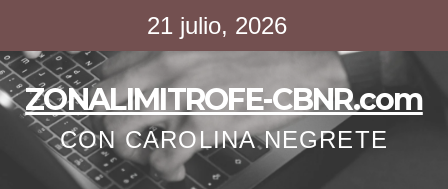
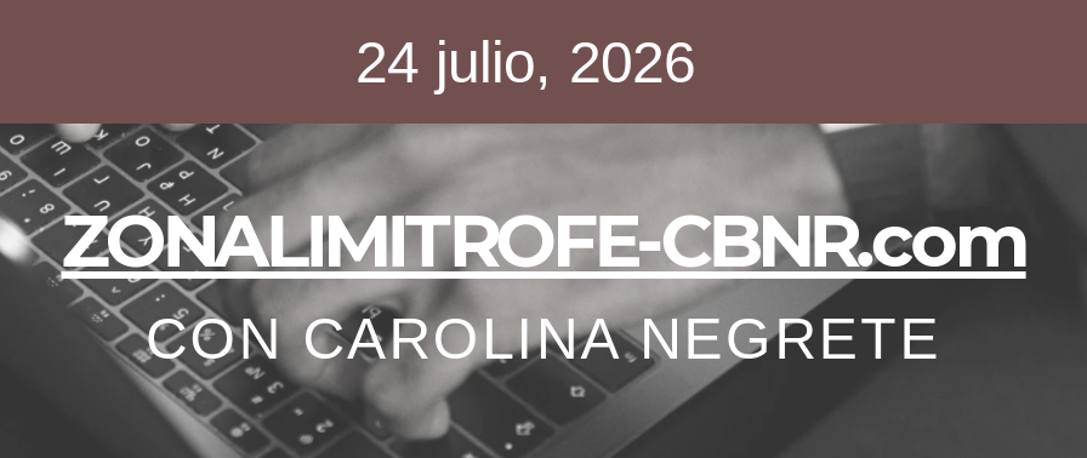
- 21 julio, 2026
+ 24 julio, 2026
